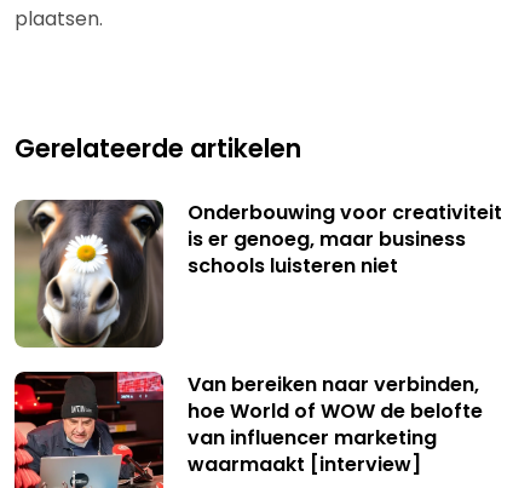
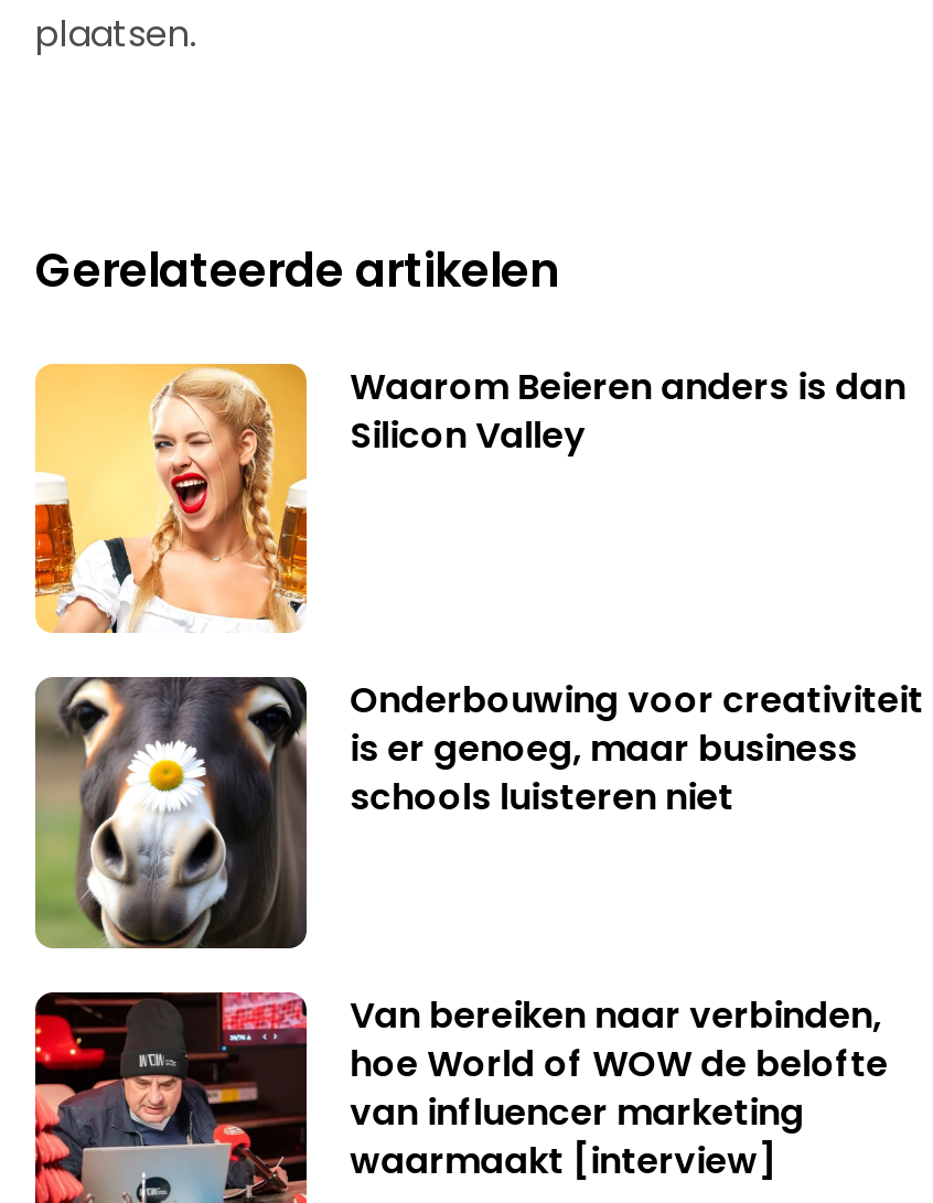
+ [image]
+ Waarom Beieren anders is dan
+ Silicon Valley
